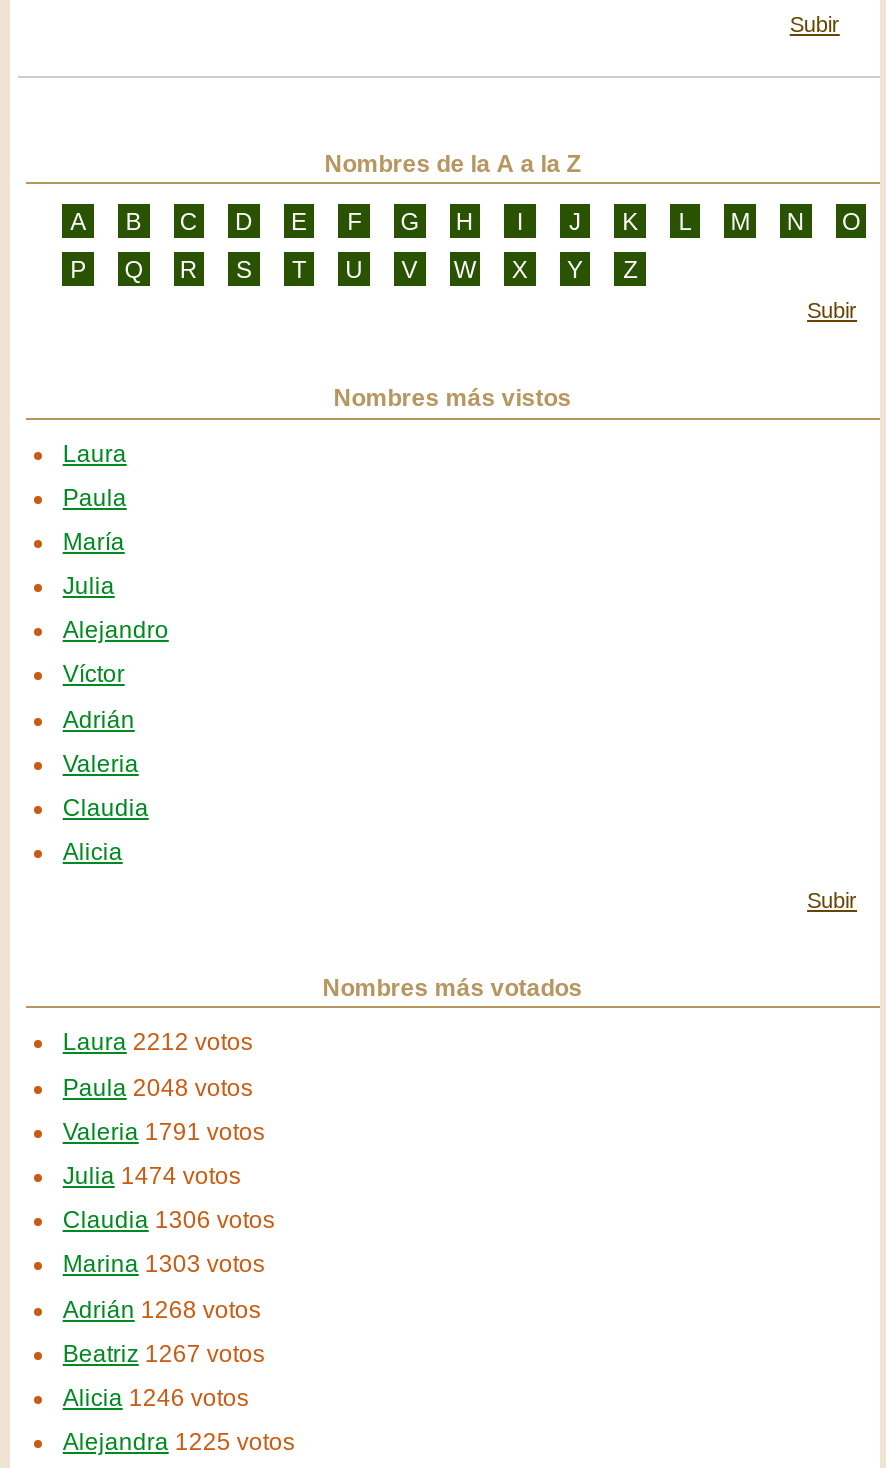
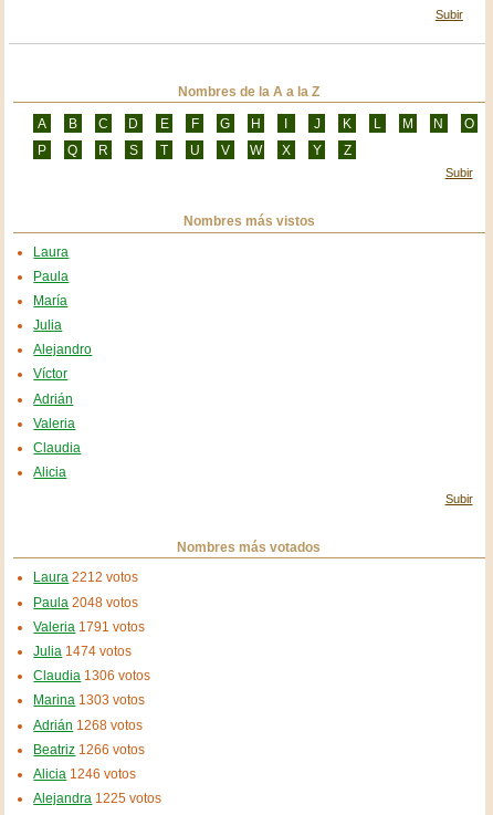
- Beatriz 1267 votos
+ Beatriz 1266 votos
